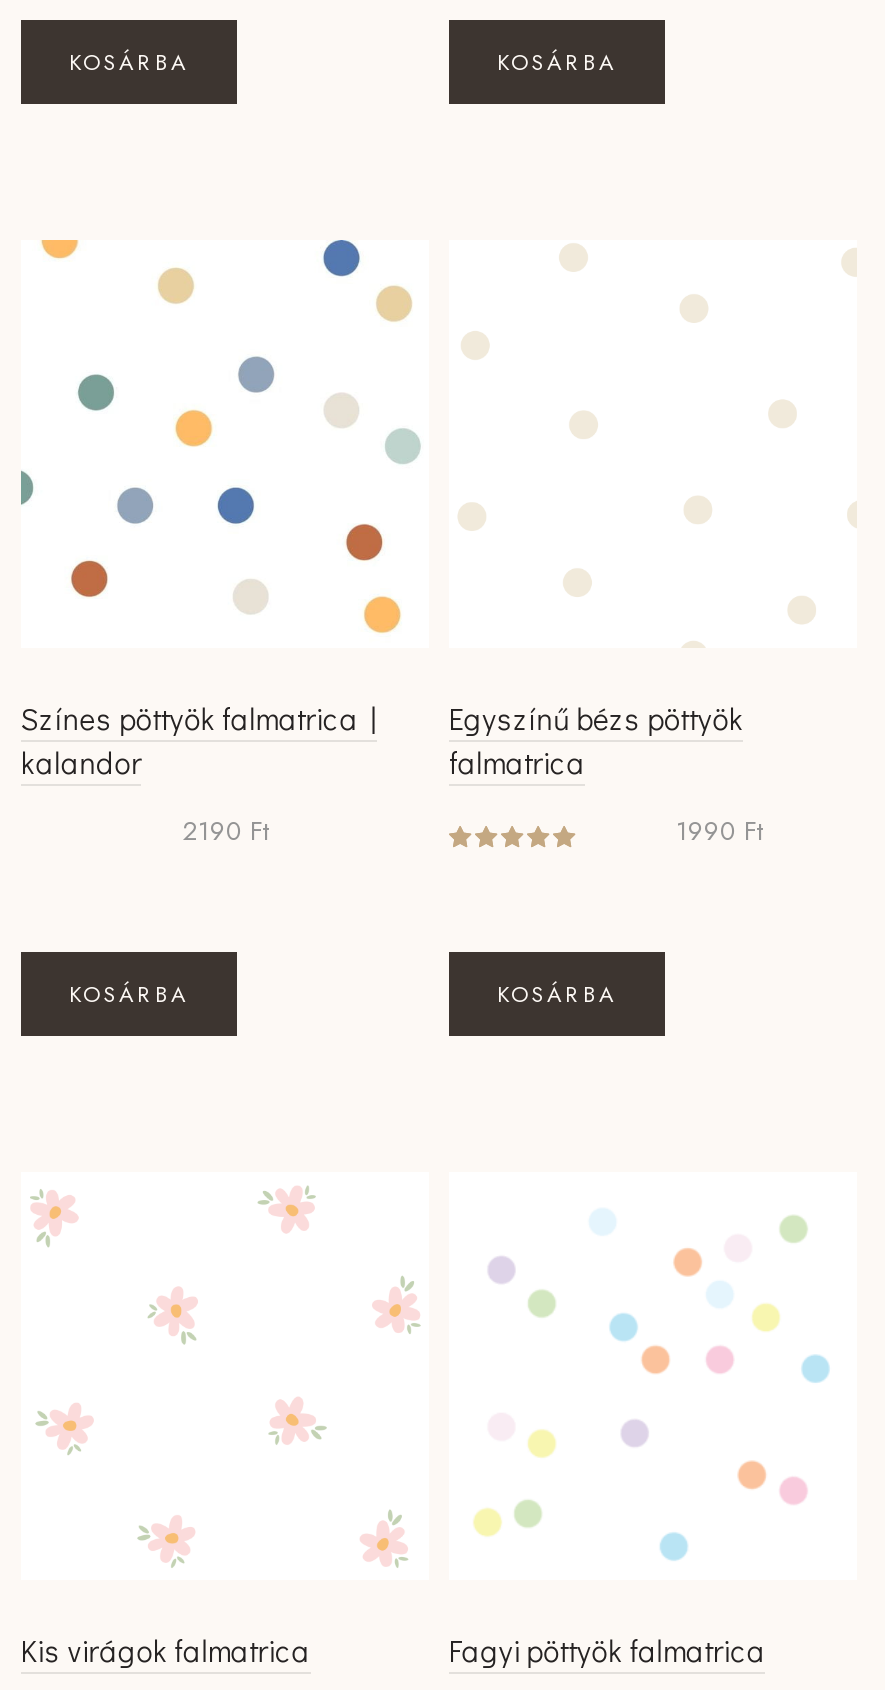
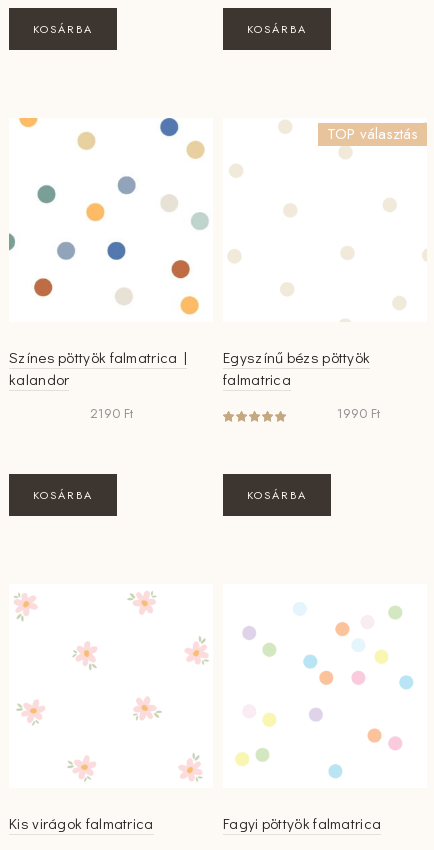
+ TOP választás
